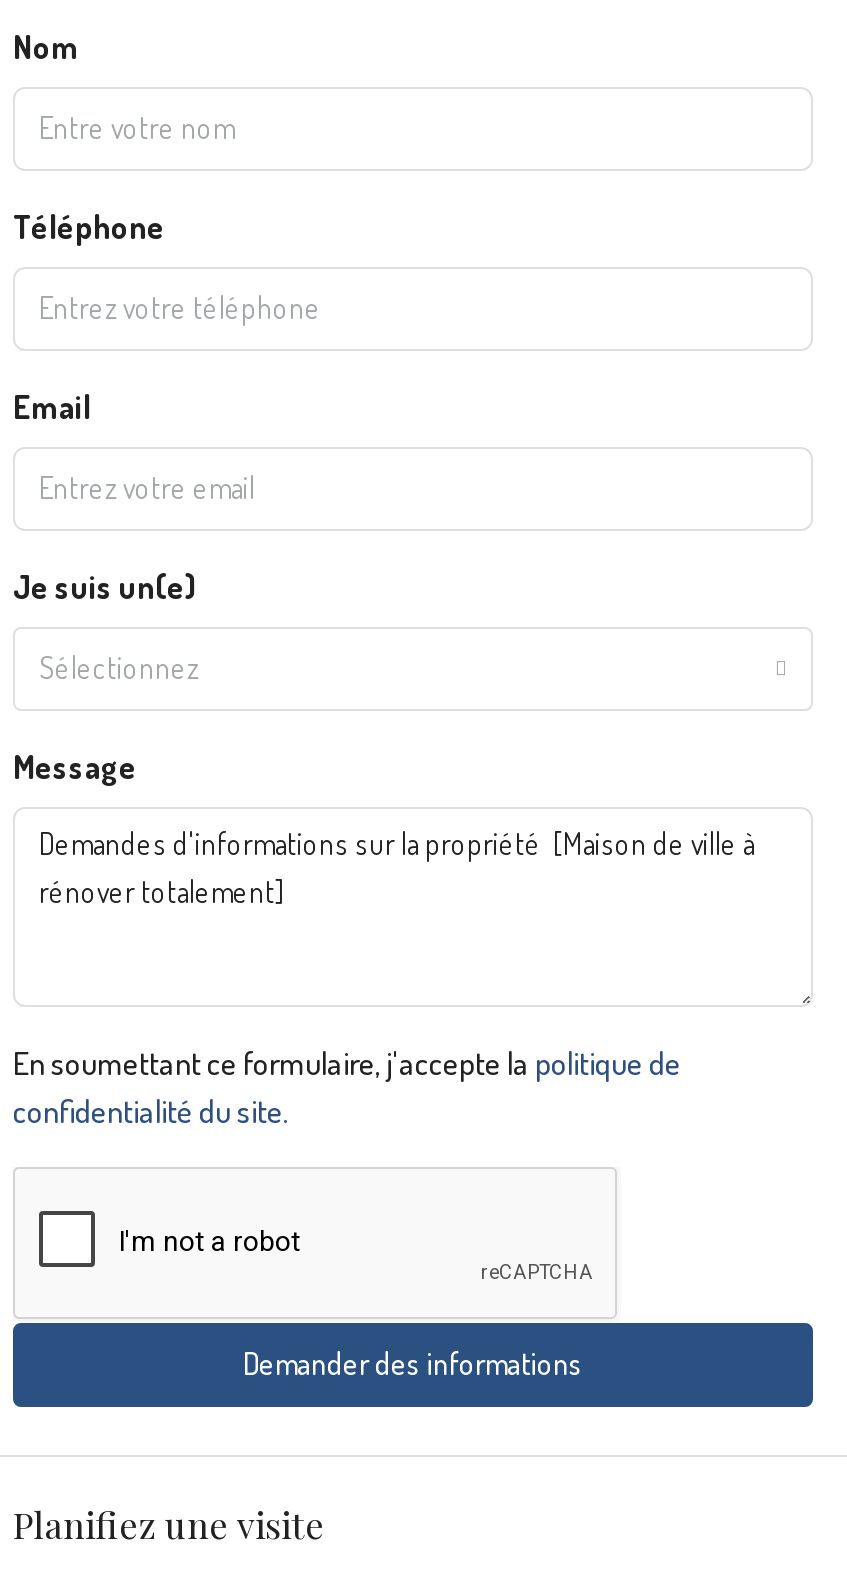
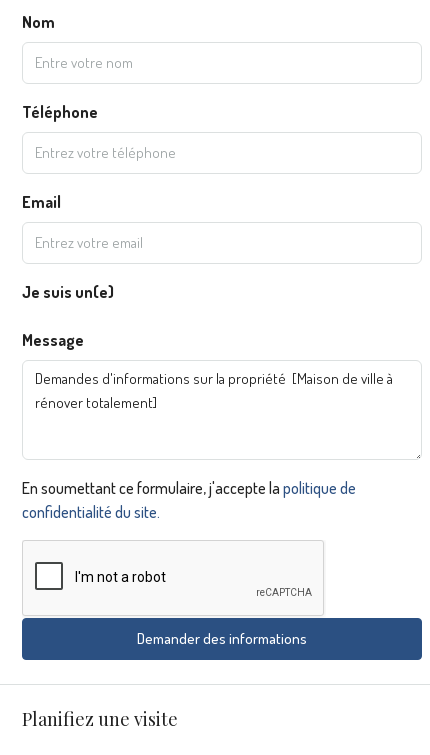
- Sélectionnez
